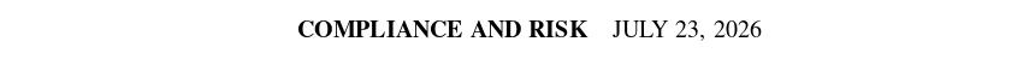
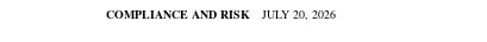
- COMPLIANCE AND RISK JULY 23, 2026
+ COMPLIANCE AND RISK JULY 20, 2026
